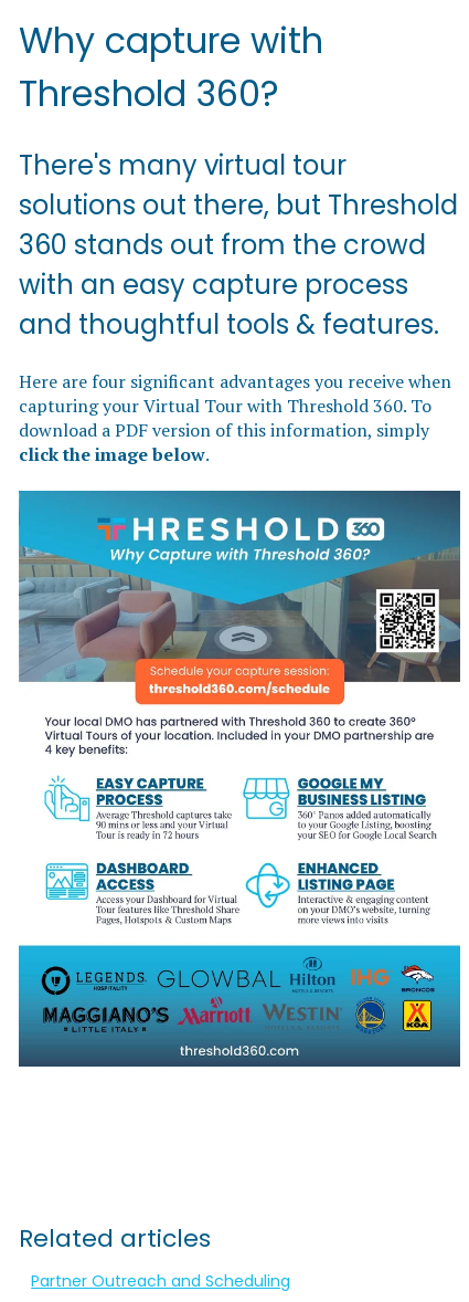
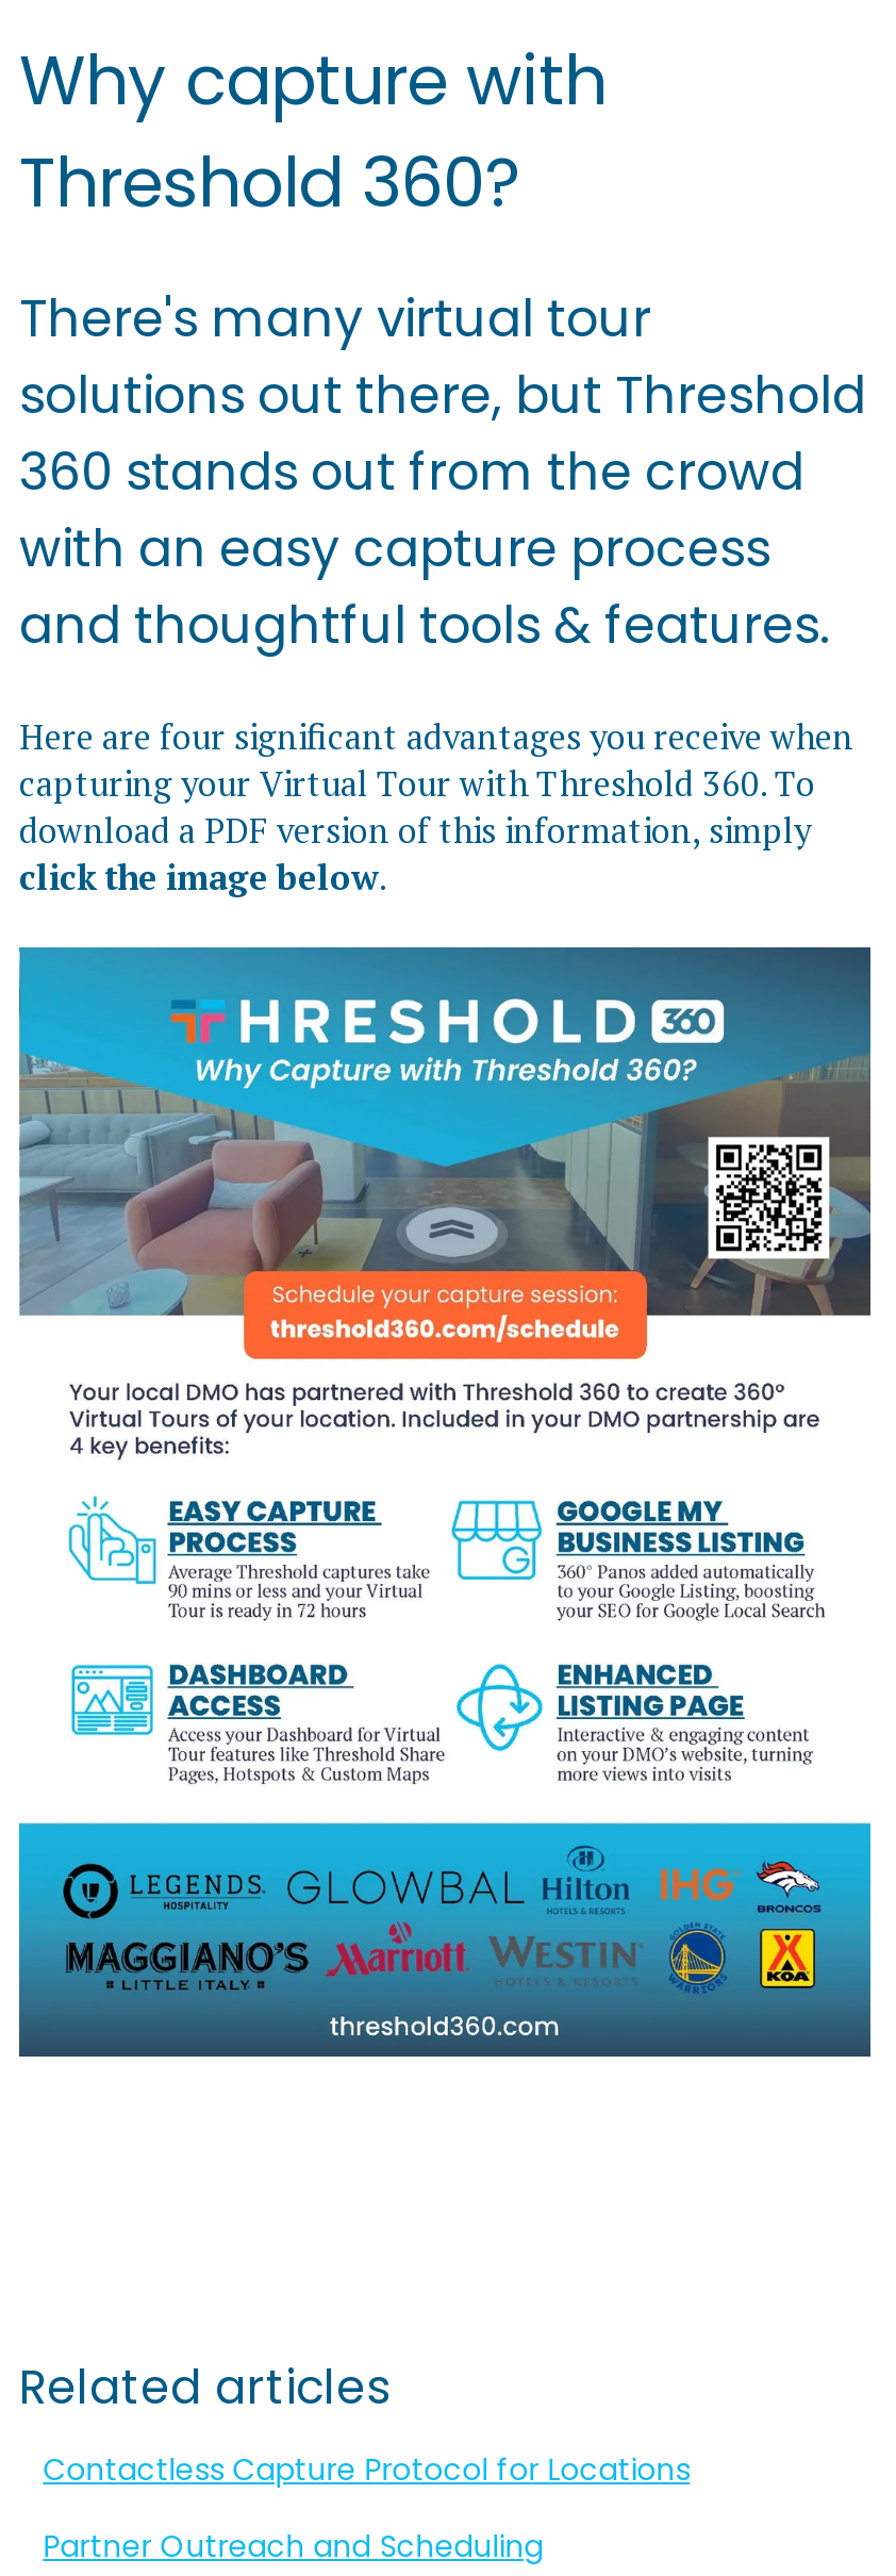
+ Contactless Capture Protocol for Locations
